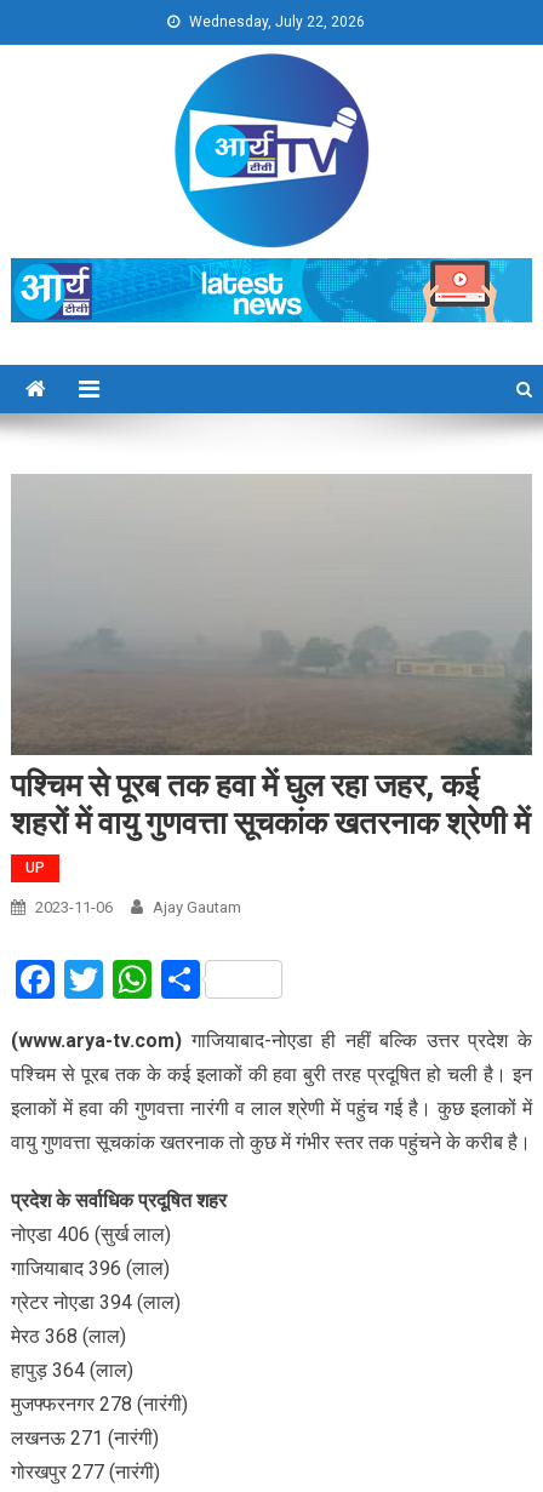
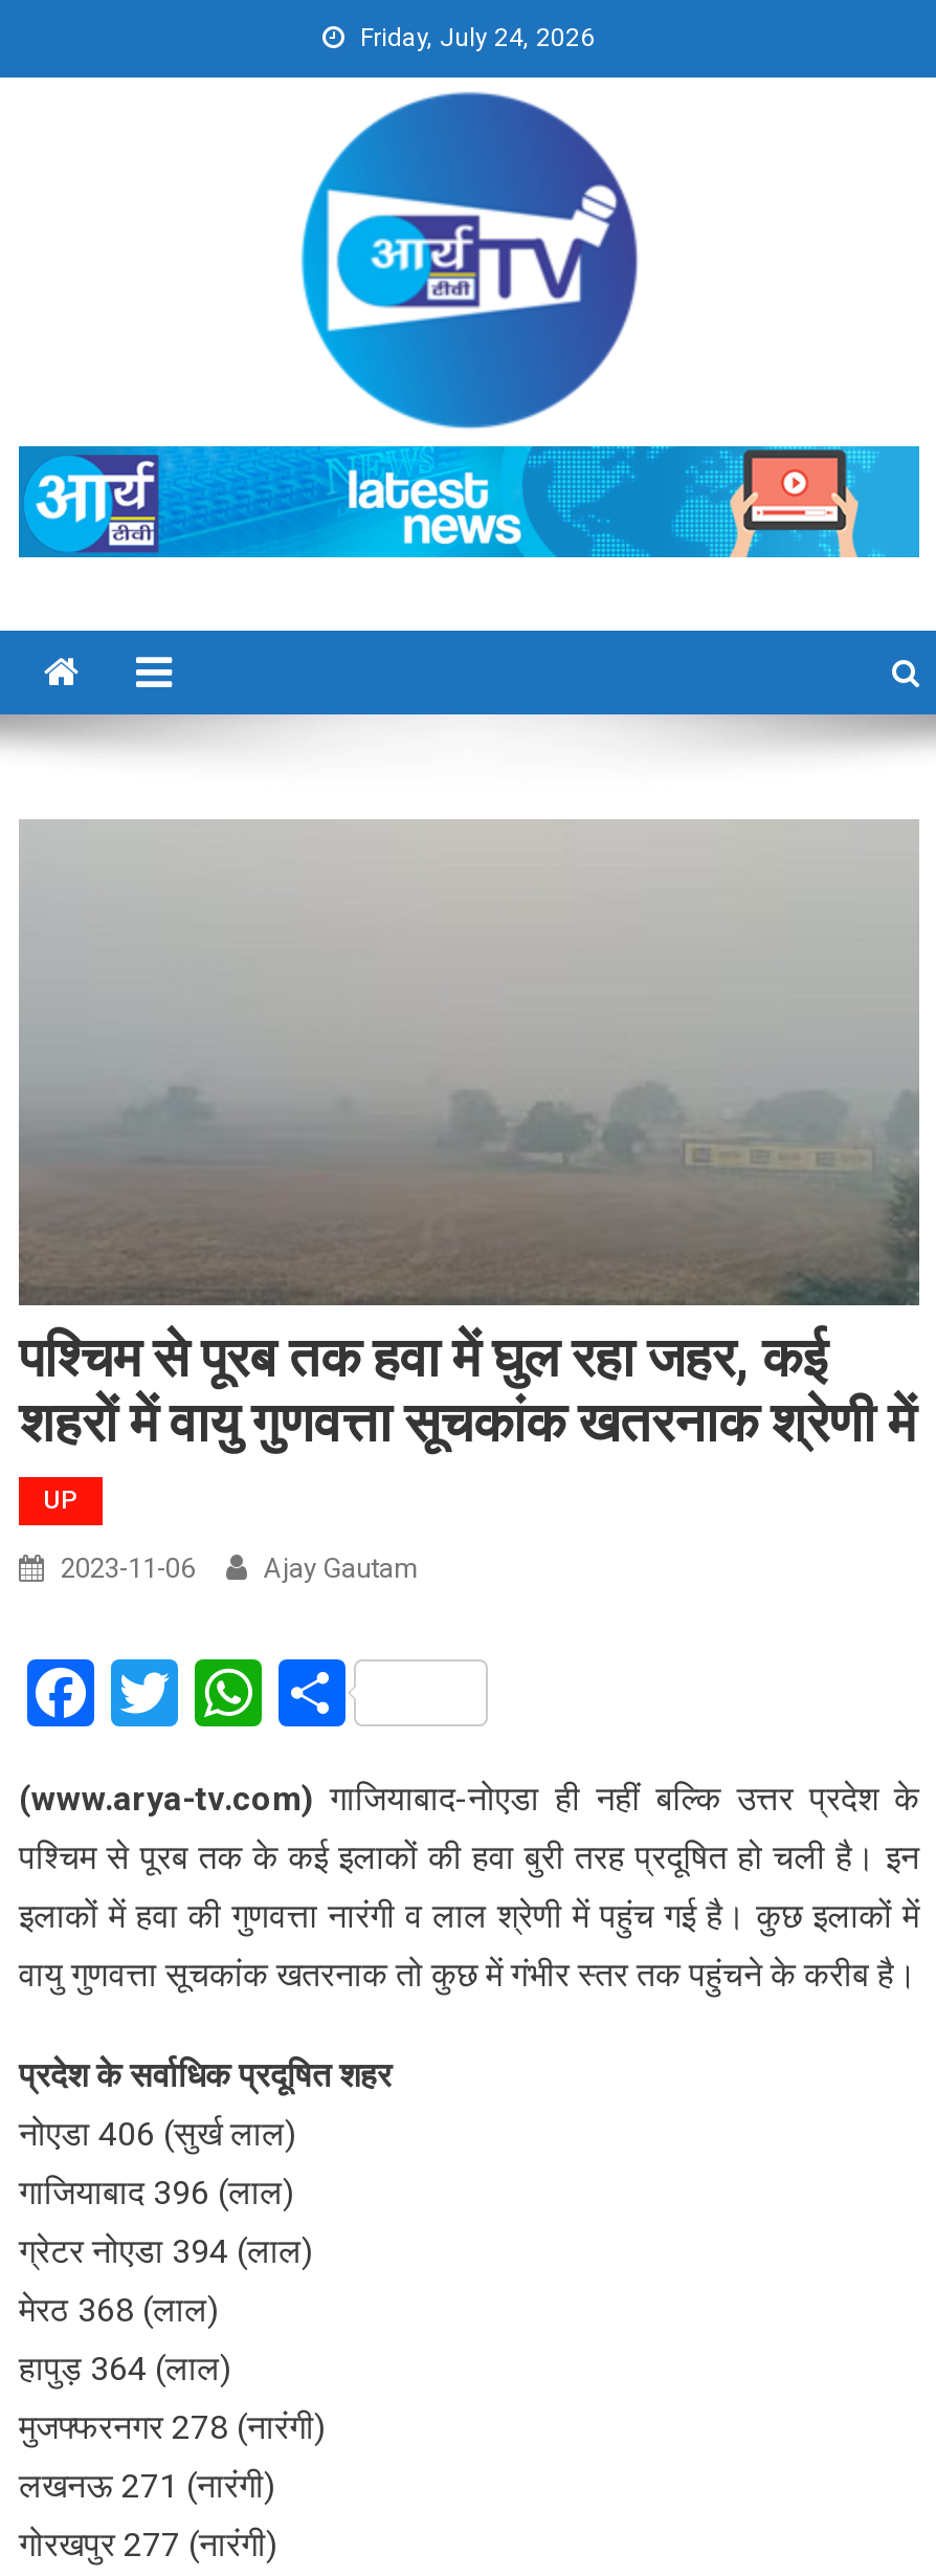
- Wednesday, July 22, 2026
+ Friday, July 24, 2026
